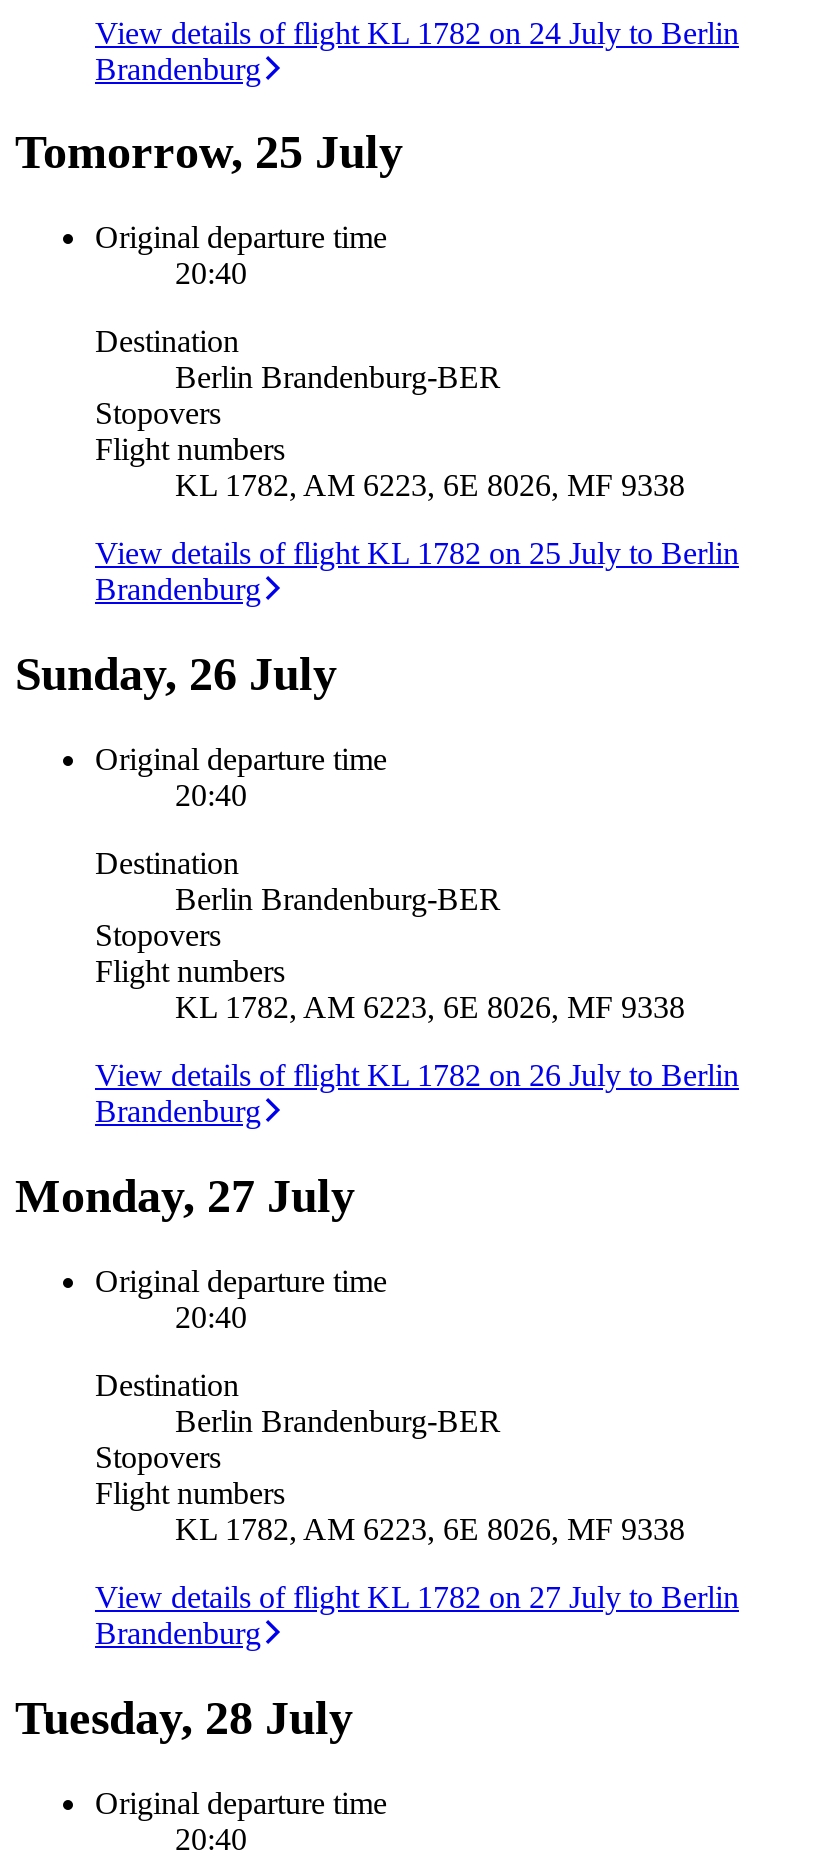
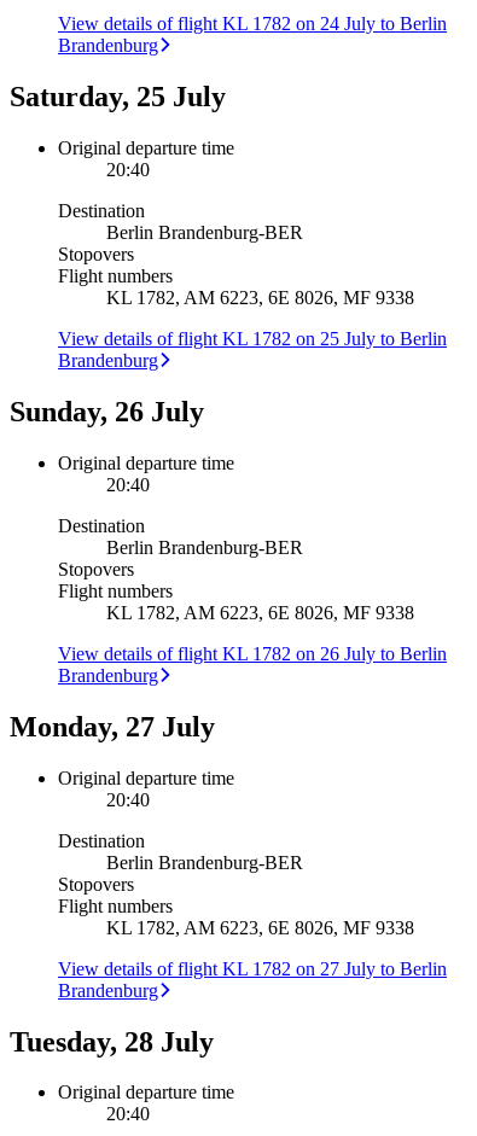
- Tomorrow, 25 July
+ Saturday, 25 July
